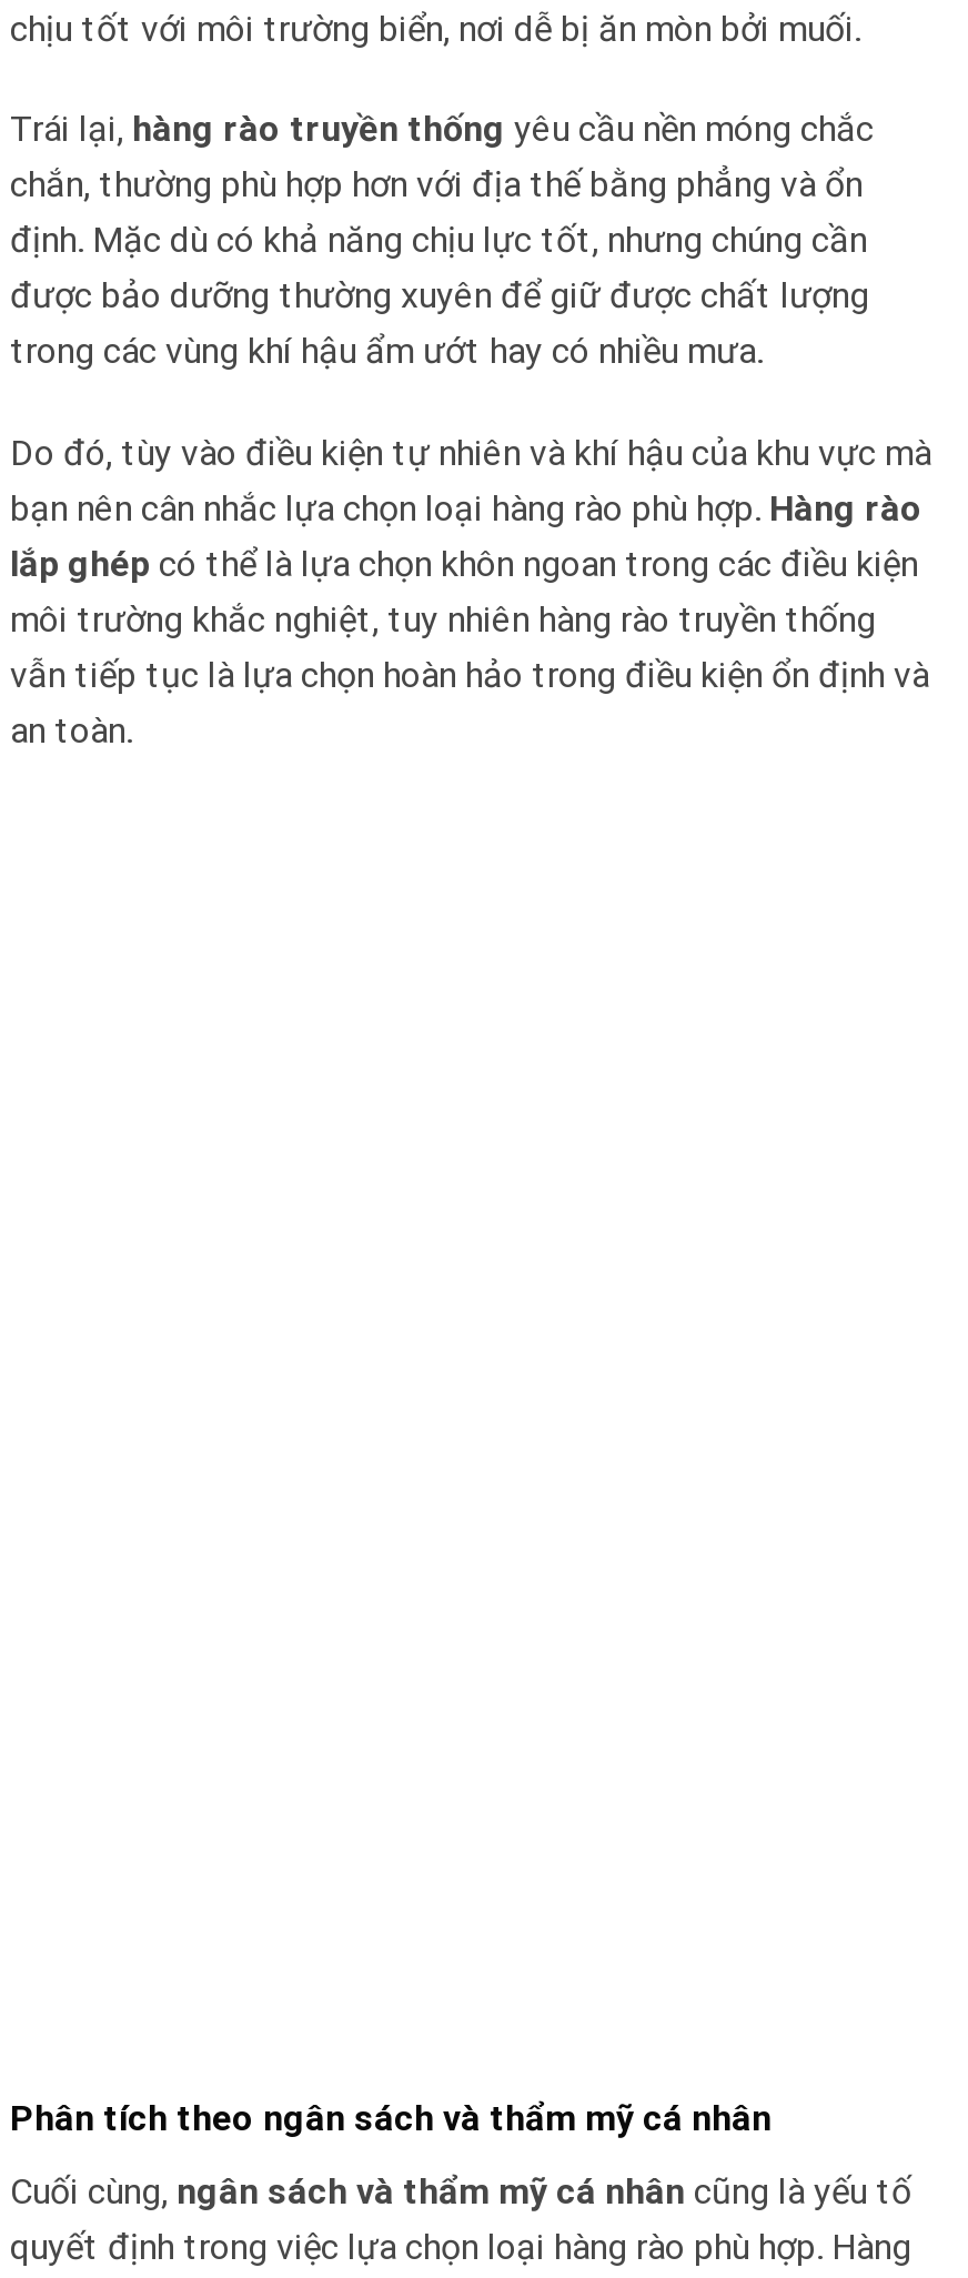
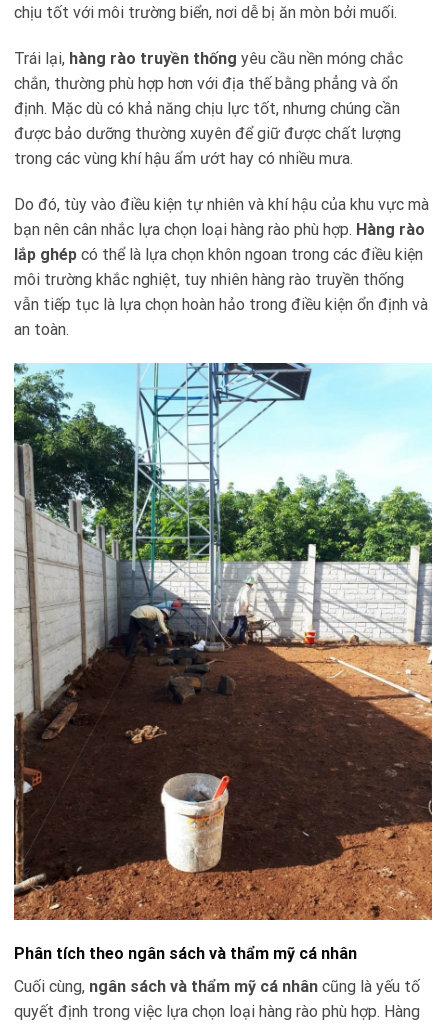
+ [image]
